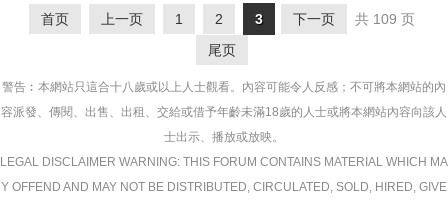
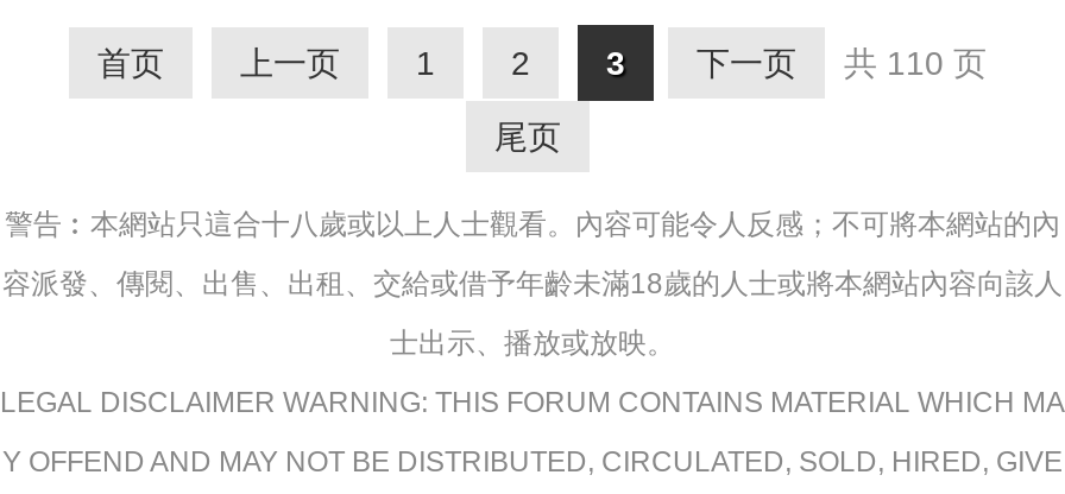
- 首页 上一页 1 2 3 下一页 共 109 页
+ 首页 上一页 1 2 3 下一页 共 110 页
